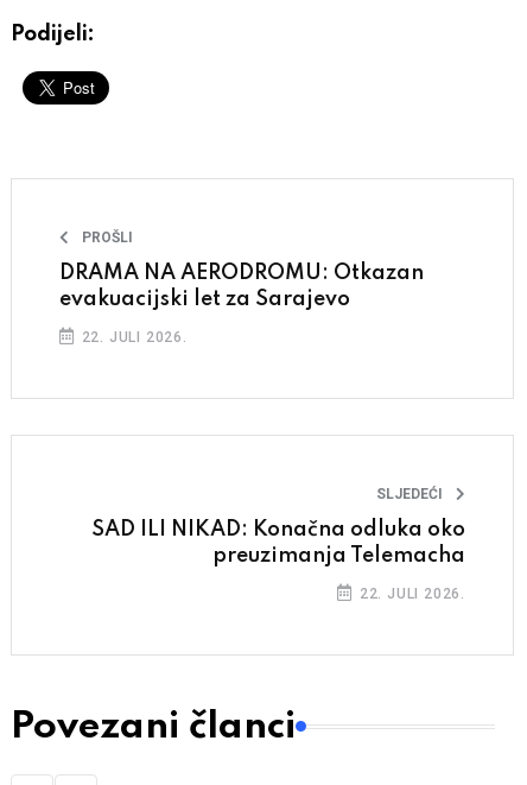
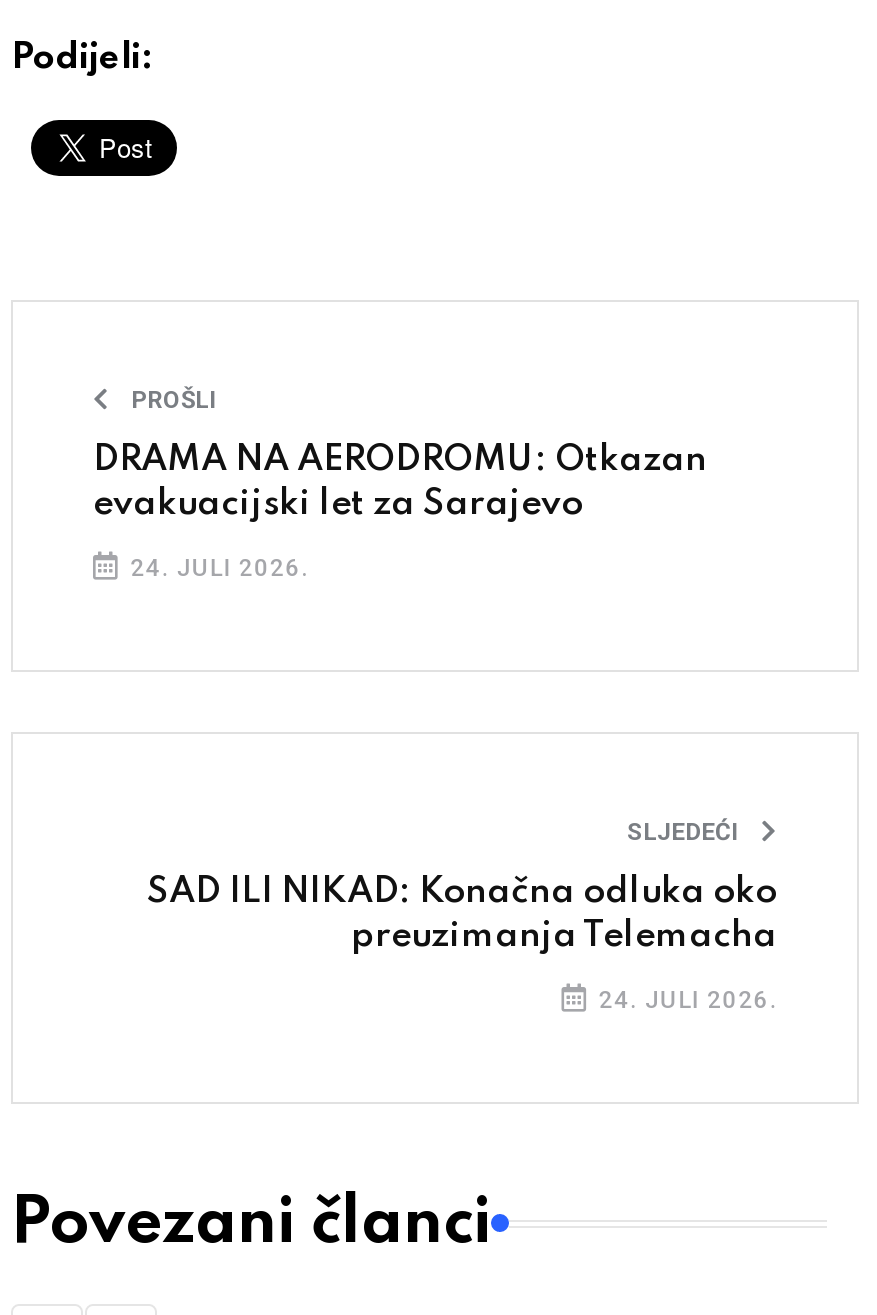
- 22. JULI 2026.
+ 24. JULI 2026.

- 22. JULI 2026.
+ 24. JULI 2026.
